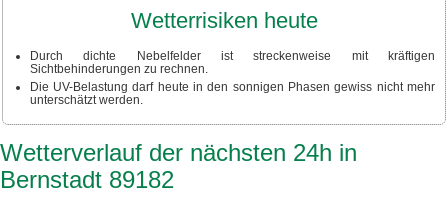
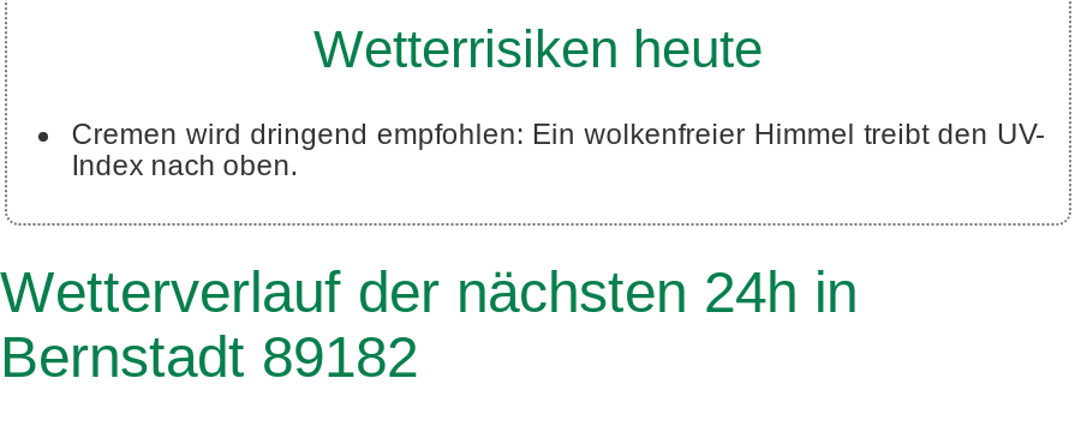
- Durch dichte Nebelfelder ist streckenweise mit kräftigen
- Sichtbehinderungen zu rechnen.
- Die UV-Belastung darf heute in den sonnigen Phasen gewiss nicht mehr
- unterschätzt werden.
+ Cremen wird dringend empfohlen: Ein wolkenfreier Himmel treibt den UV-
+ Index nach oben.
